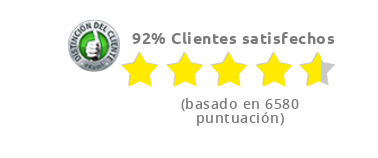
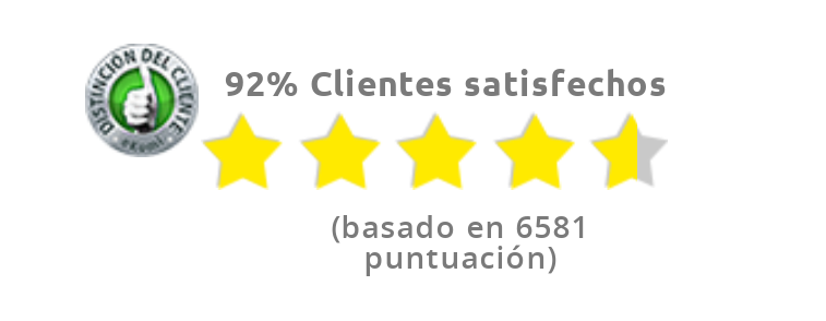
- (basado en 6580
+ (basado en 6581
